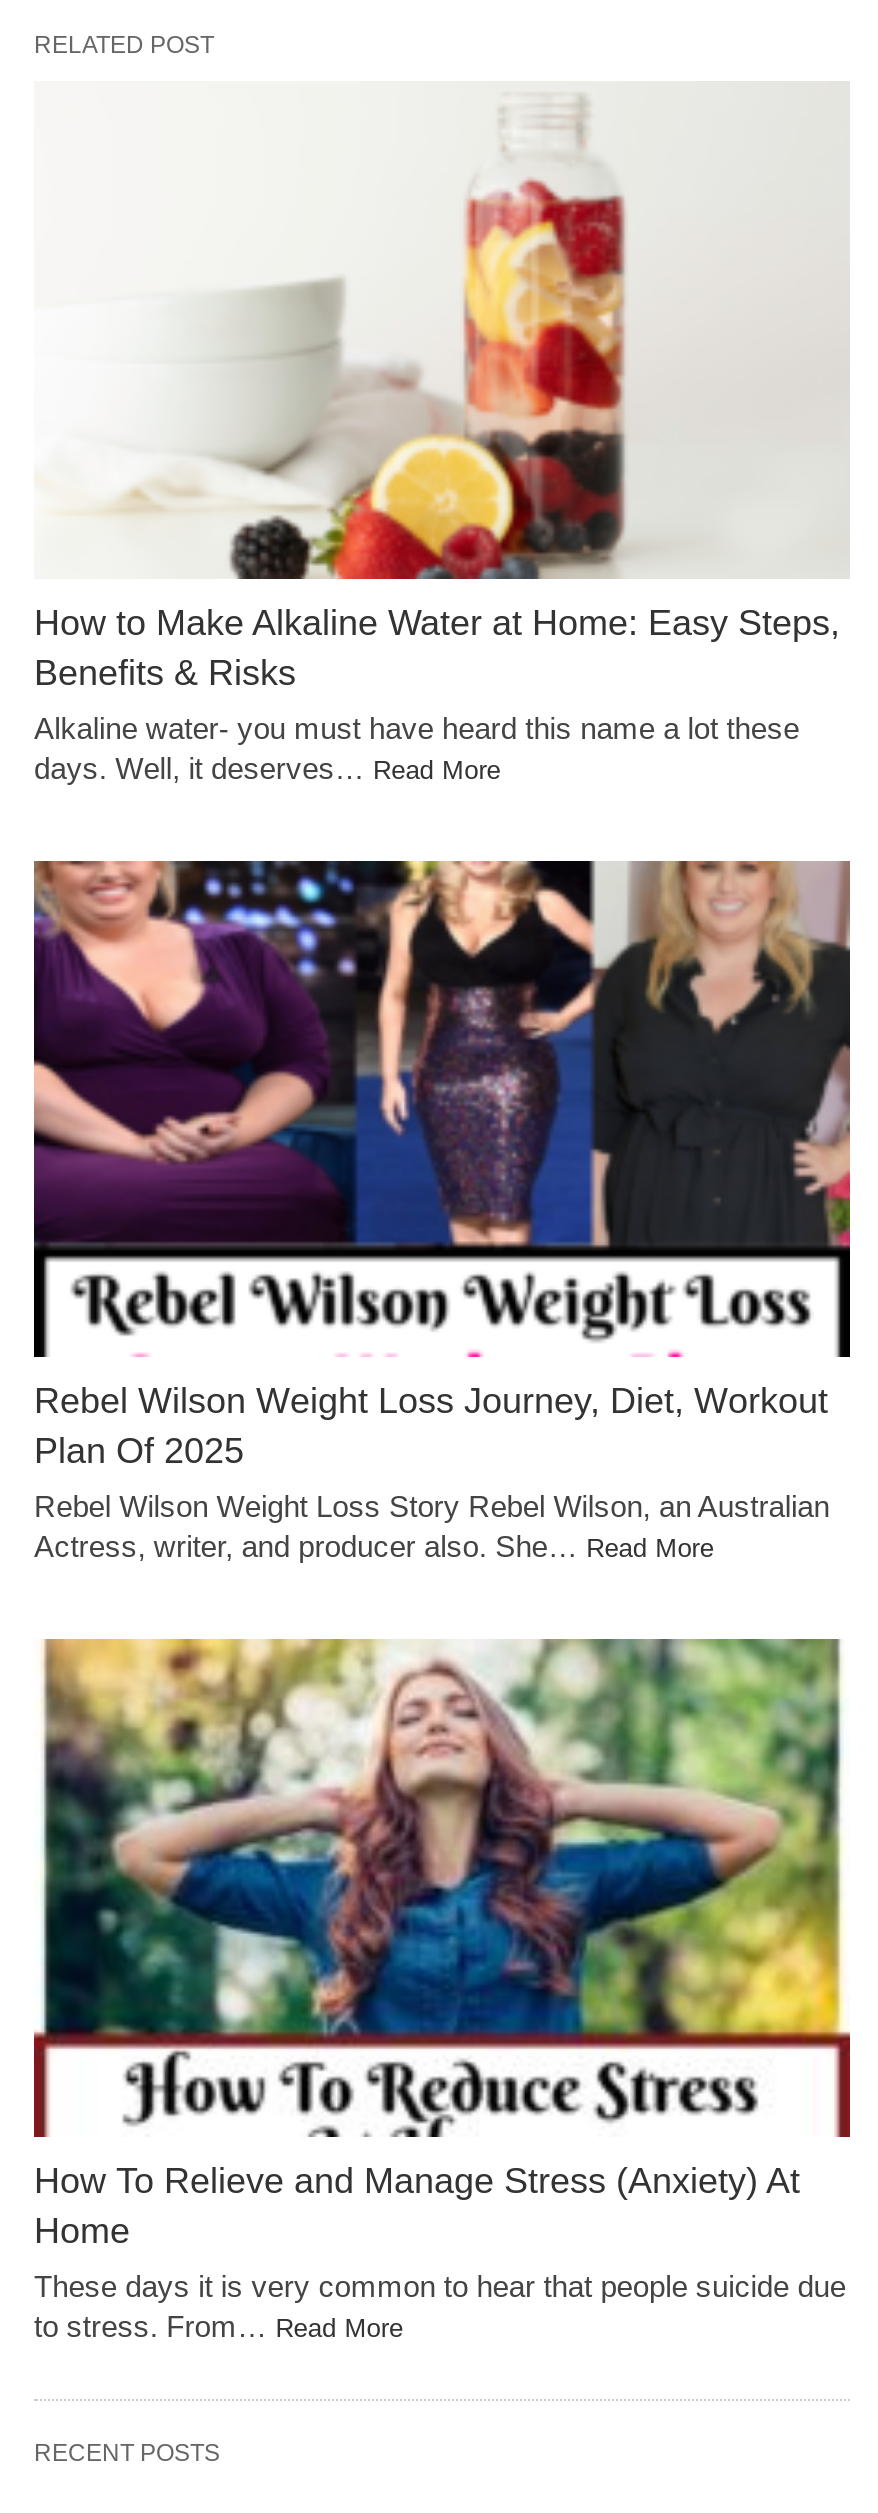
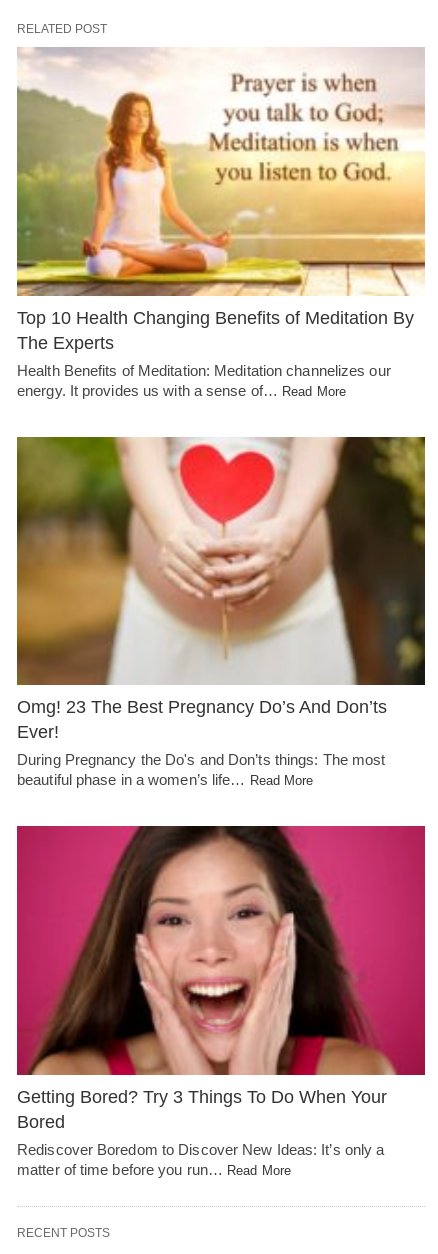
- [image]
- How to Make Alkaline Water at Home: Easy Steps,
- Benefits & Risks
- Alkaline water- you must have heard this name a lot these
- days. Well, it deserves… Read More
+ [image]
+ Top 10 Health Changing Benefits of Meditation By
+ The Experts
+ Health Benefits of Meditation: Meditation channelizes our
+ energy. It provides us with a sense of… Read More

- [image]
- Rebel Wilson Weight Loss Journey, Diet, Workout
- Plan Of 2025
- Rebel Wilson Weight Loss Story Rebel Wilson, an Australian
- Actress, writer, and producer also. She… Read More
+ [image]
+ Omg! 23 The Best Pregnancy Do’s And Don’ts
+ Ever!
+ During Pregnancy the Do's and Don’ts things: The most
+ beautiful phase in a women’s life… Read More

- [image]
- How To Relieve and Manage Stress (Anxiety) At
- Home
- These days it is very common to hear that people suicide due
- to stress. From… Read More
+ [image]
+ Getting Bored? Try 3 Things To Do When Your
+ Bored
+ Rediscover Boredom to Discover New Ideas: It’s only a
+ matter of time before you run… Read More
